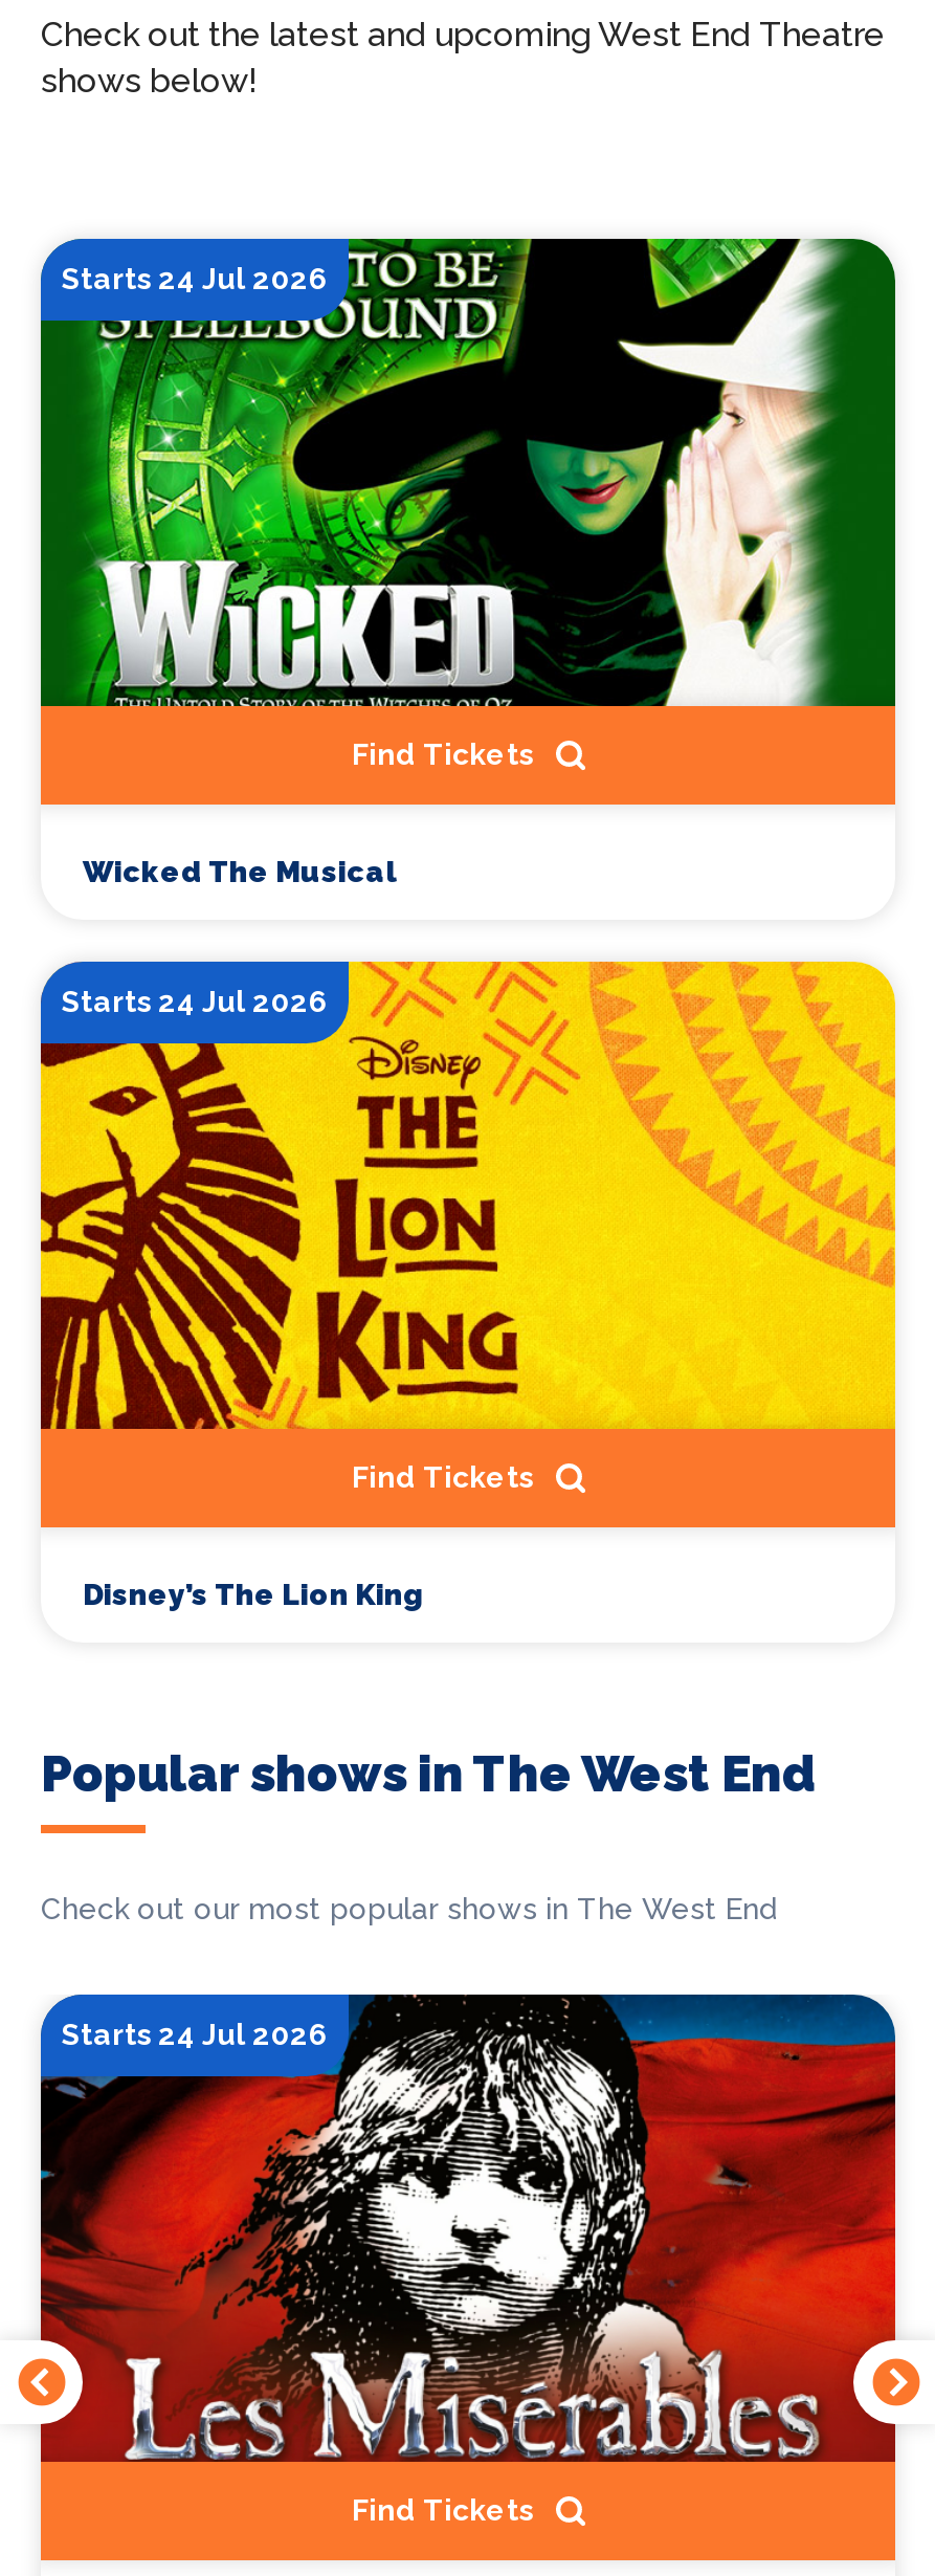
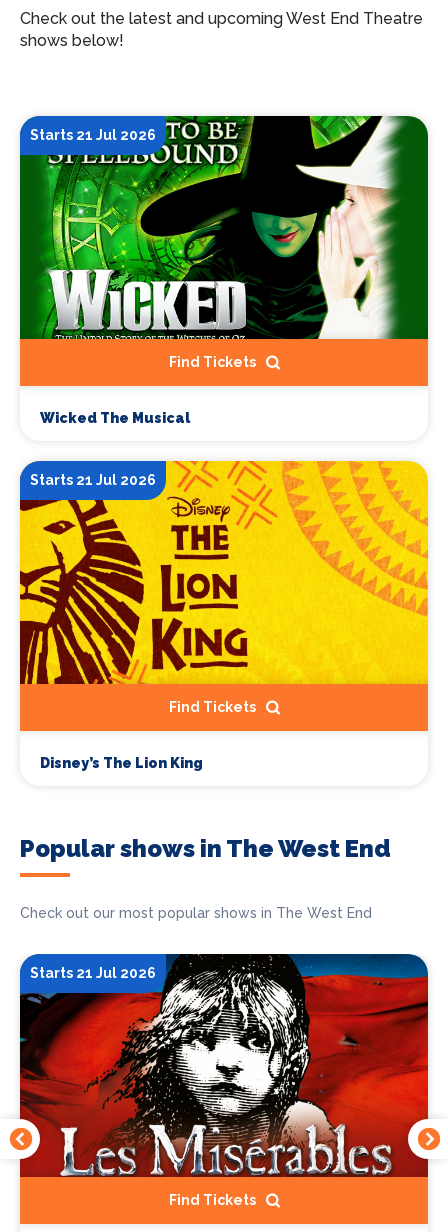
- Starts 24 Jul 2026
+ Starts 21 Jul 2026

- Starts 24 Jul 2026
+ Starts 21 Jul 2026

- Starts 24 Jul 2026
+ Starts 21 Jul 2026
